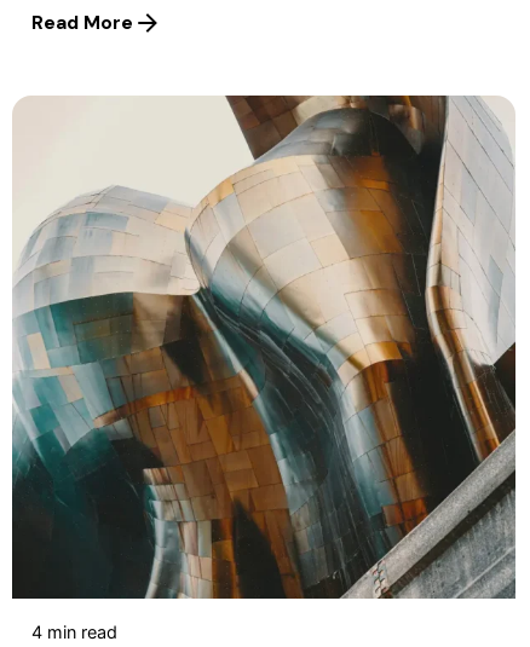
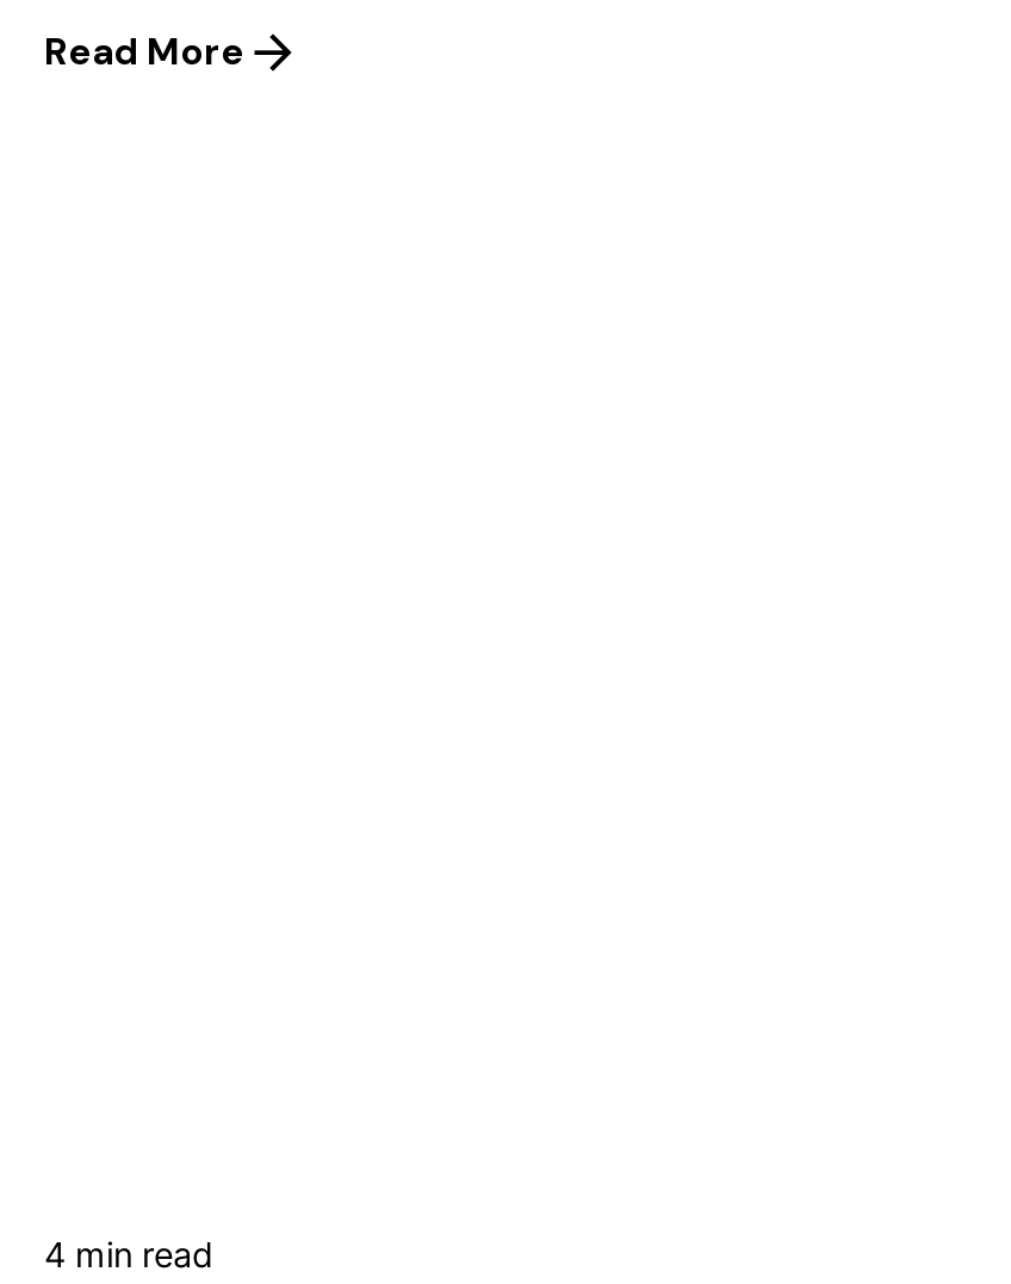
- [image]
